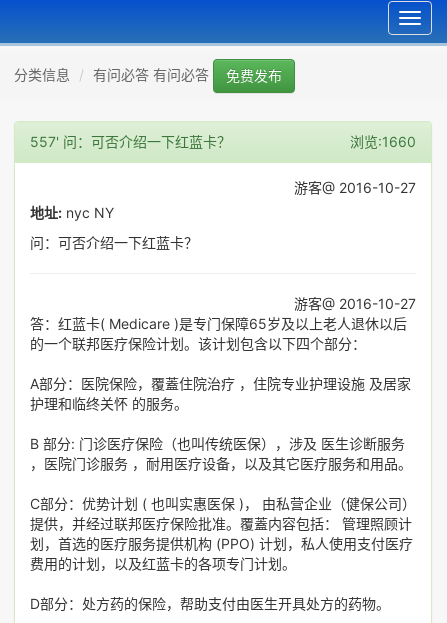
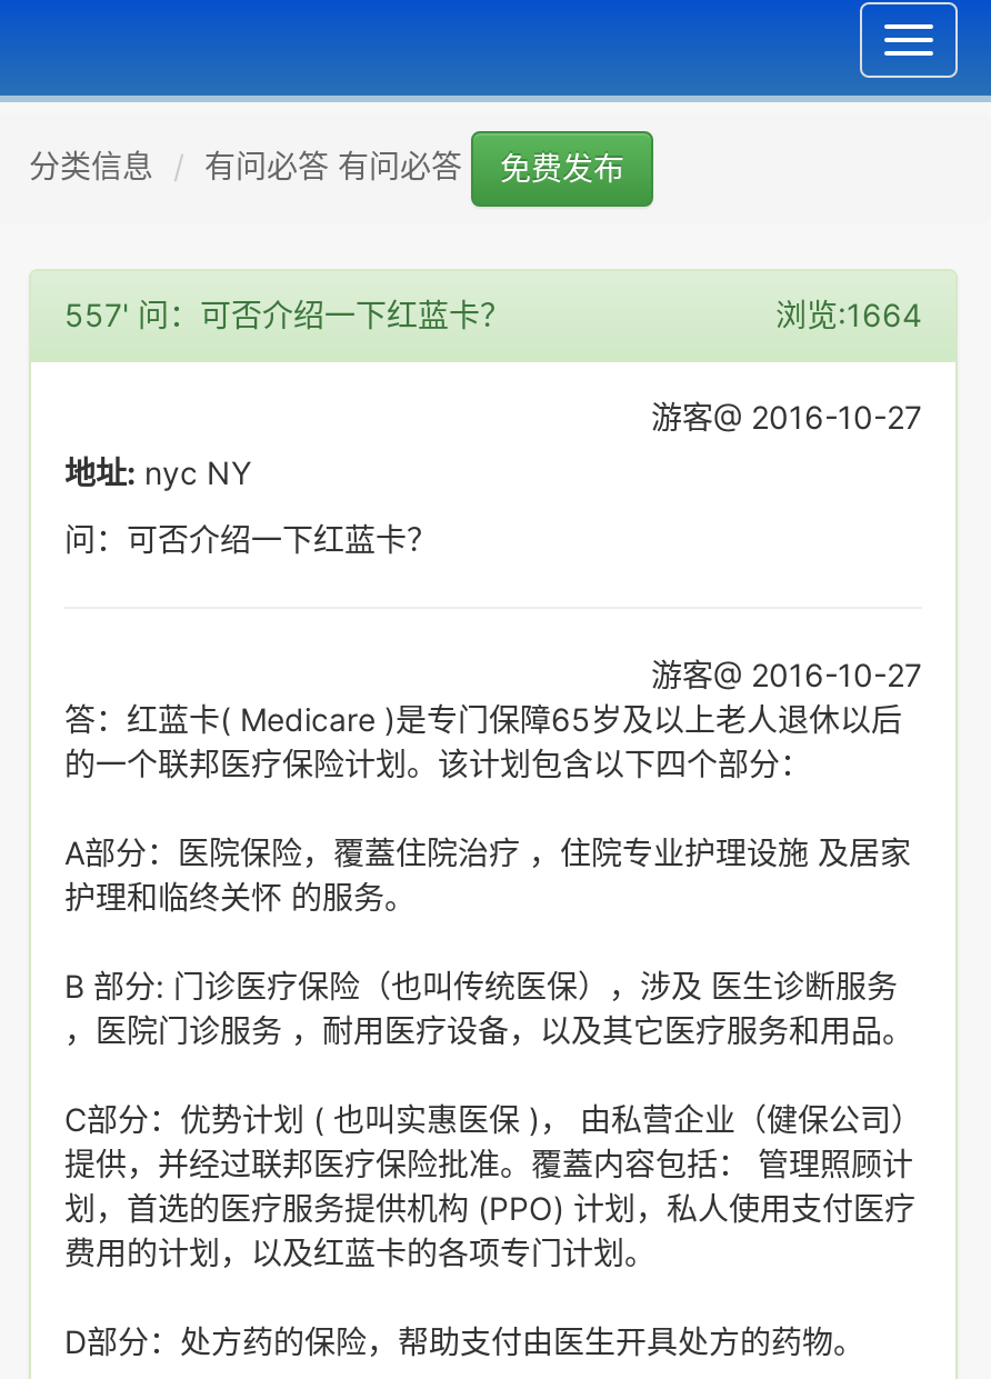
- 浏览:1660
+ 浏览:1664
